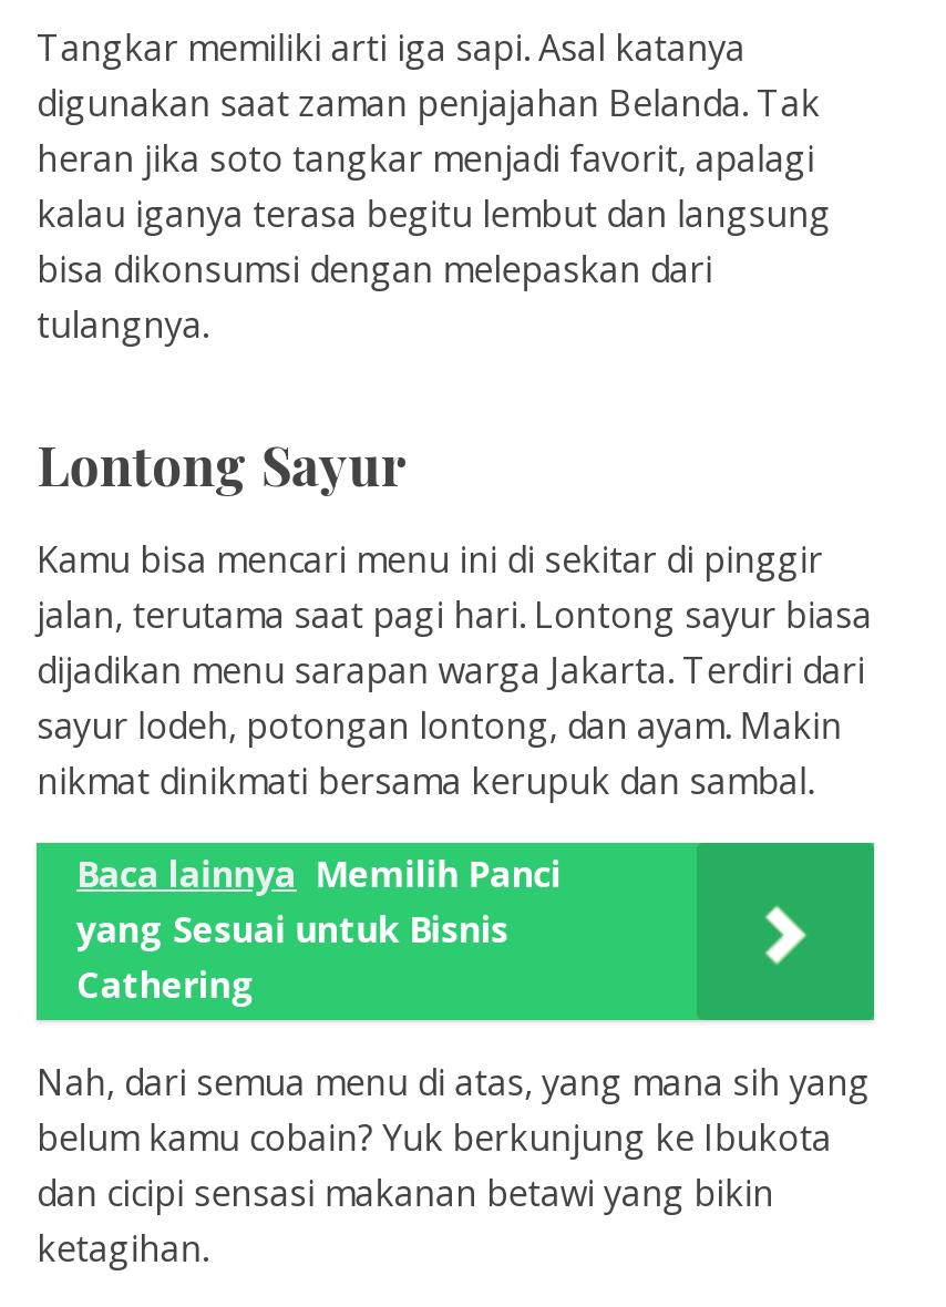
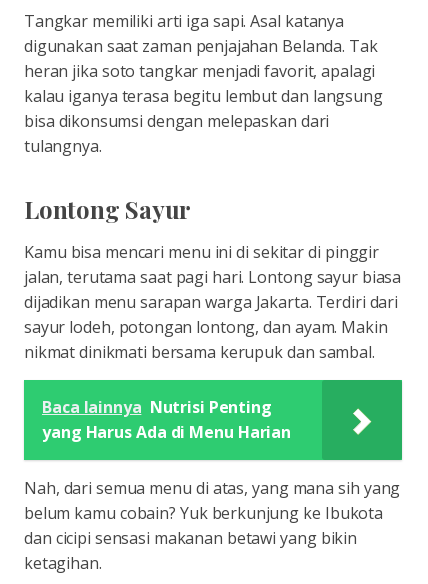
- Baca lainnya Memilih Panci
- yang Sesuai untuk Bisnis
- Cathering
+ Baca lainnya Nutrisi Penting
+ yang Harus Ada di Menu Harian
